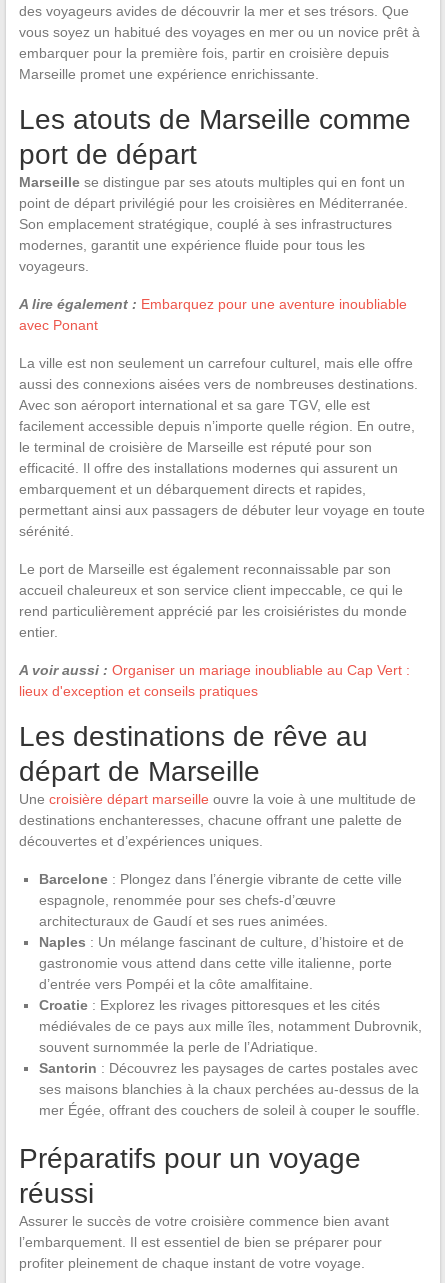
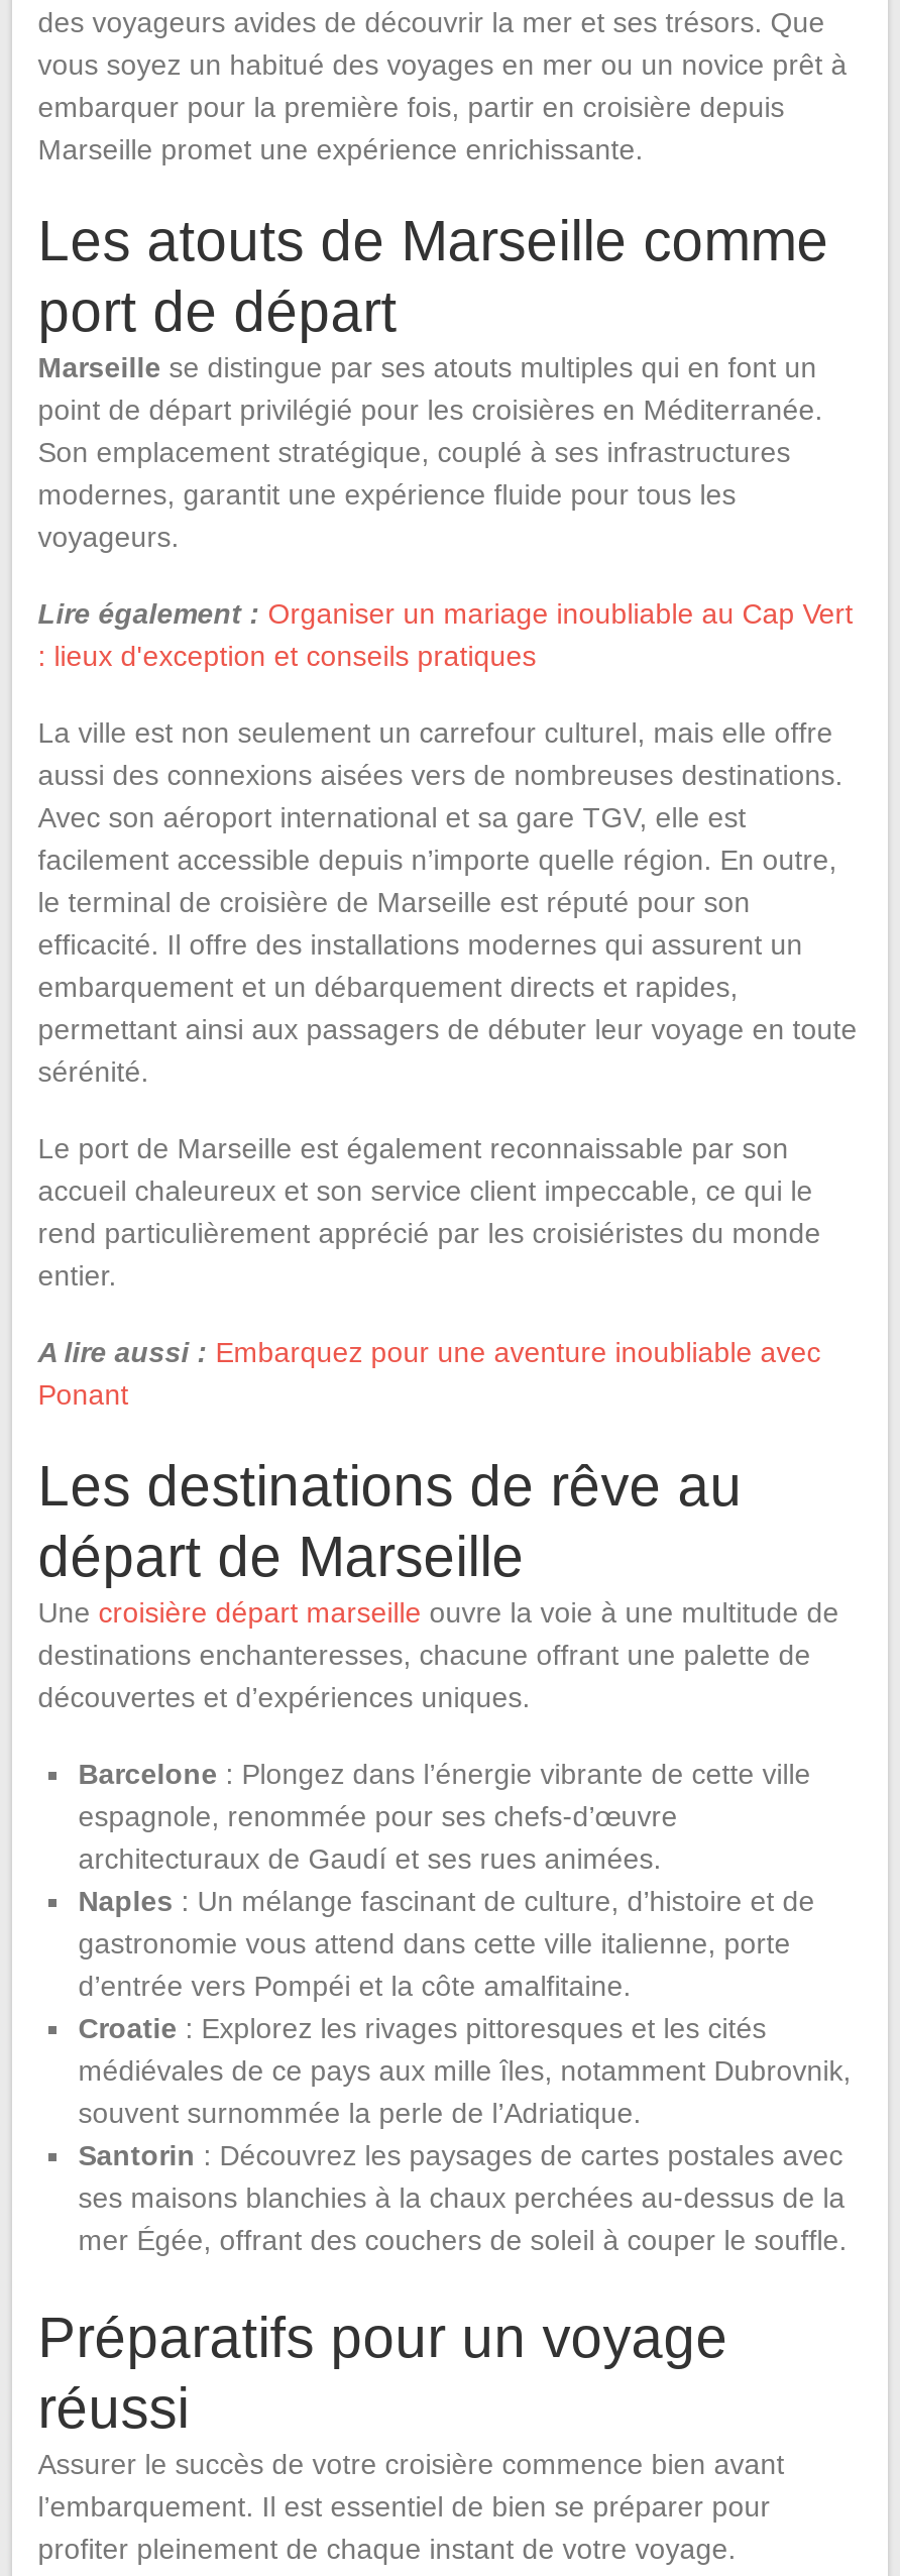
- A lire également : Embarquez pour une aventure inoubliable
- avec Ponant
+ Lire également : Organiser un mariage inoubliable au Cap Vert
+ : lieux d'exception et conseils pratiques

- A voir aussi : Organiser un mariage inoubliable au Cap Vert :
- lieux d'exception et conseils pratiques
+ A lire aussi : Embarquez pour une aventure inoubliable avec
+ Ponant
